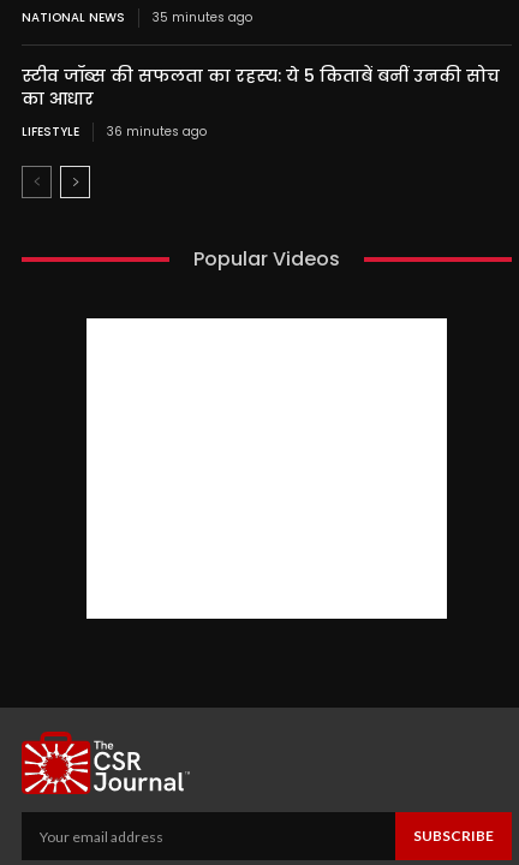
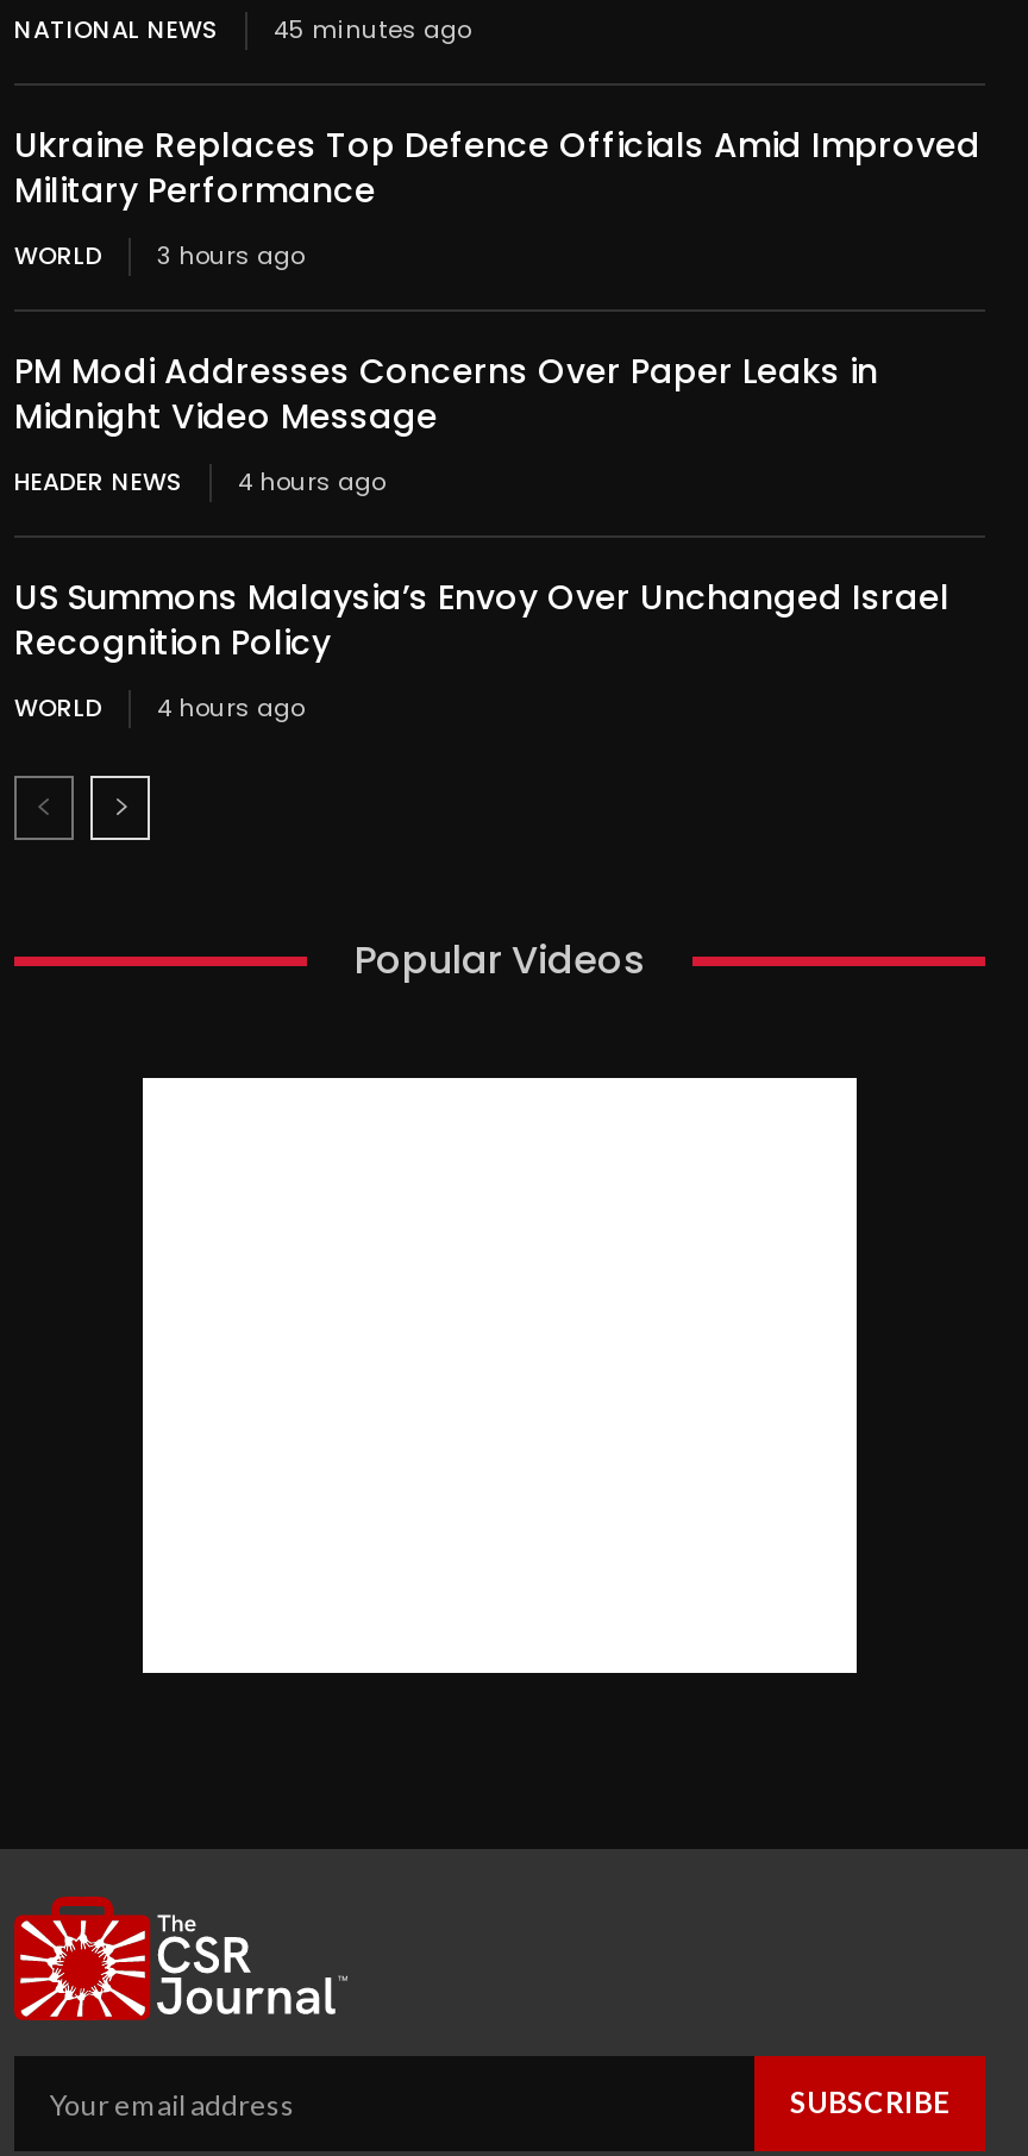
- 35 minutes ago
- स्टीव जॉब्स की सफलता का रहस्य: ये 5 किताबें बनीं उनकी सोच
- का आधार
- LIFESTYLE
- 36 minutes ago
+ 45 minutes ago
+ Ukraine Replaces Top Defence Officials Amid Improved
+ Military Performance
+ WORLD
+ 3 hours ago
+ PM Modi Addresses Concerns Over Paper Leaks in
+ Midnight Video Message
+ HEADER NEWS
+ 4 hours ago
+ US Summons Malaysia’s Envoy Over Unchanged Israel
+ Recognition Policy
+ WORLD
+ 4 hours ago
